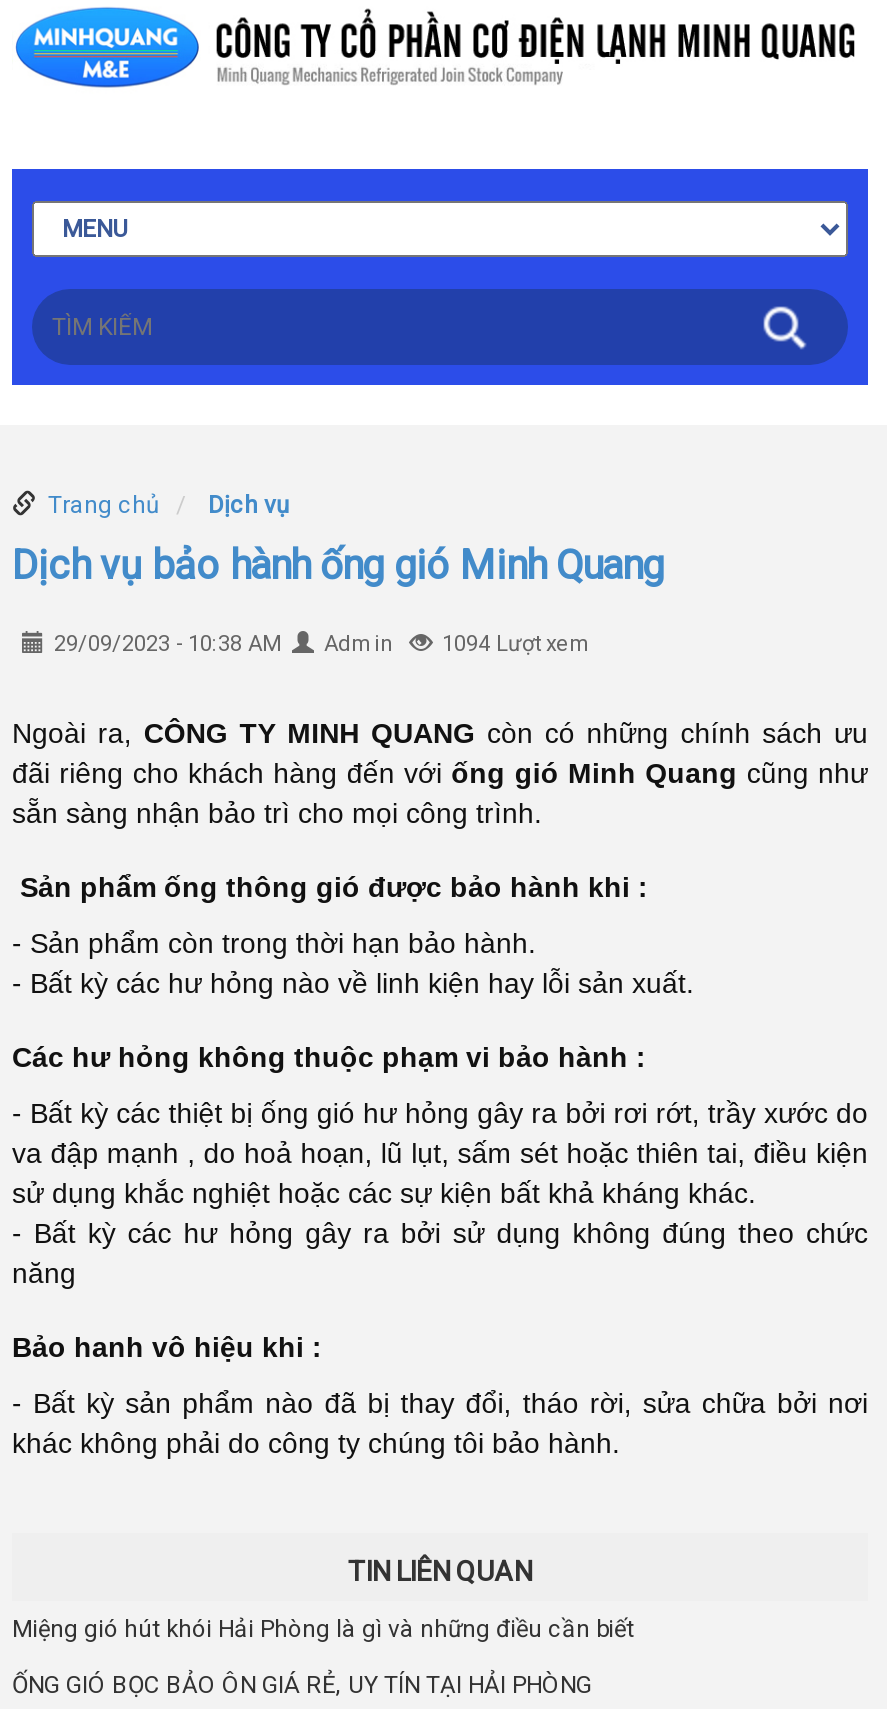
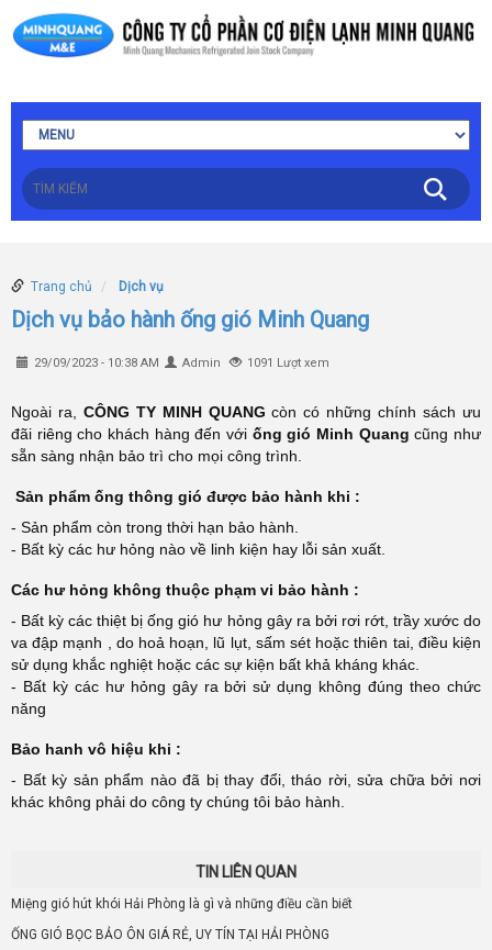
- 29/09/2023 - 10:38 AM Admin 1094 Lượt xem
+ 29/09/2023 - 10:38 AM Admin 1091 Lượt xem
